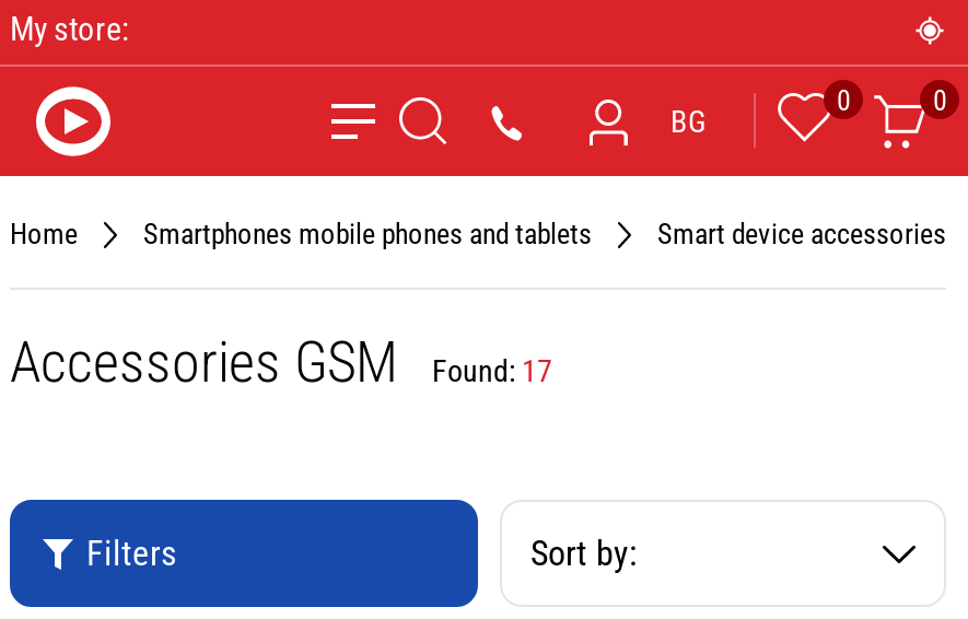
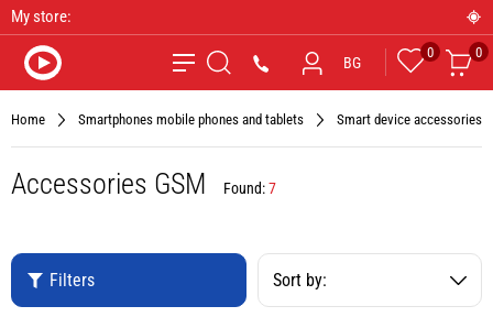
- Accessories GSM Found: 17
+ Accessories GSM Found: 7
